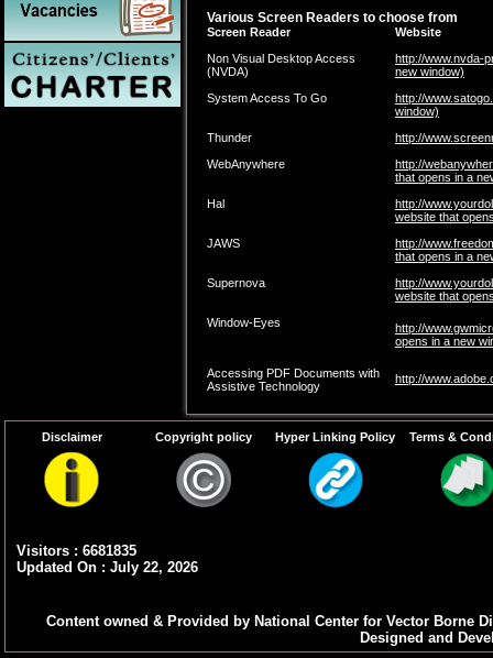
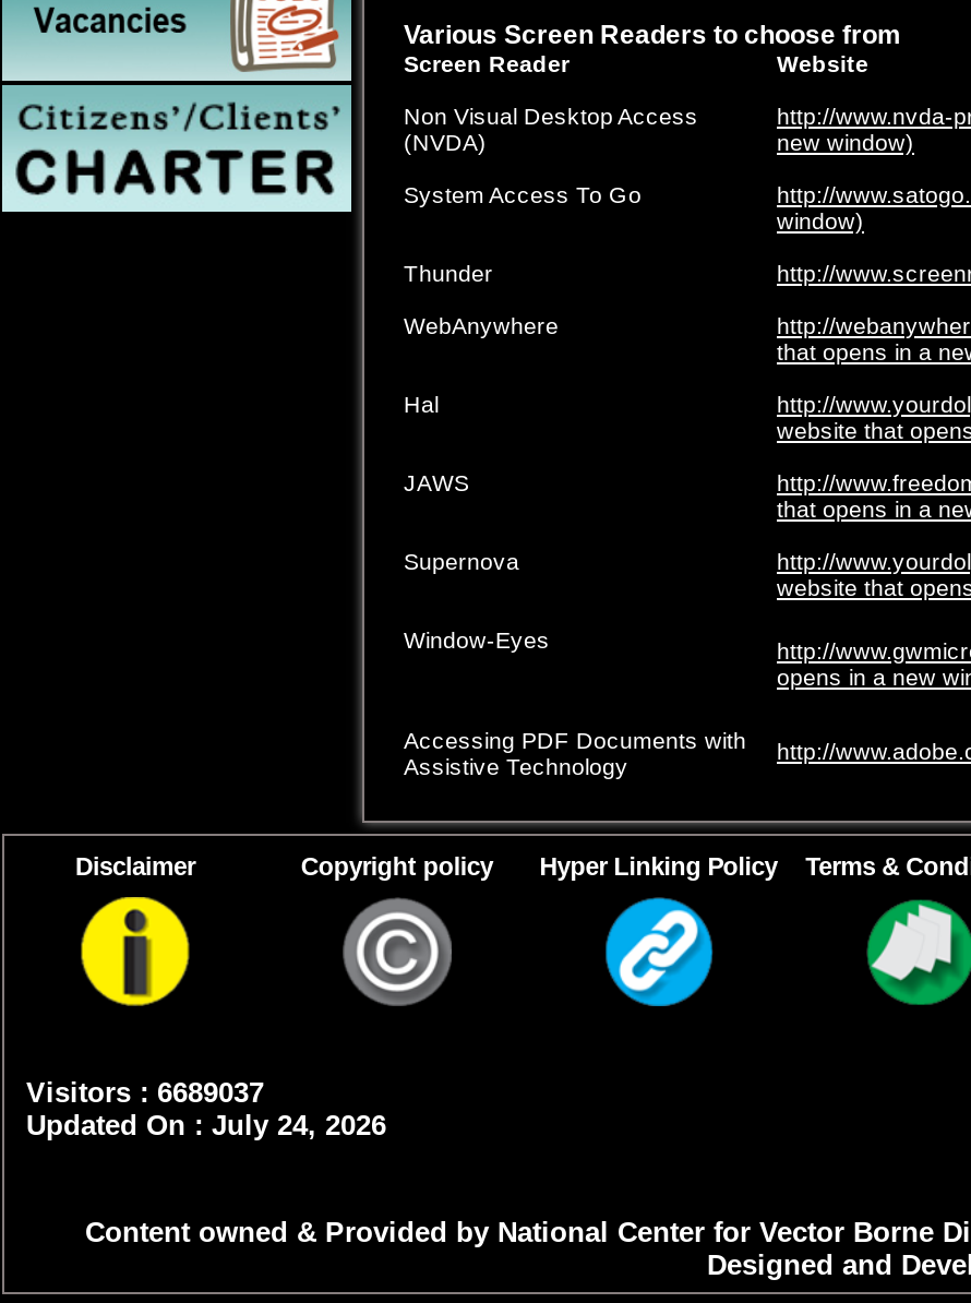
- Visitors : 6681835
+ Visitors : 6689037

- Updated On : July 22, 2026
+ Updated On : July 24, 2026
